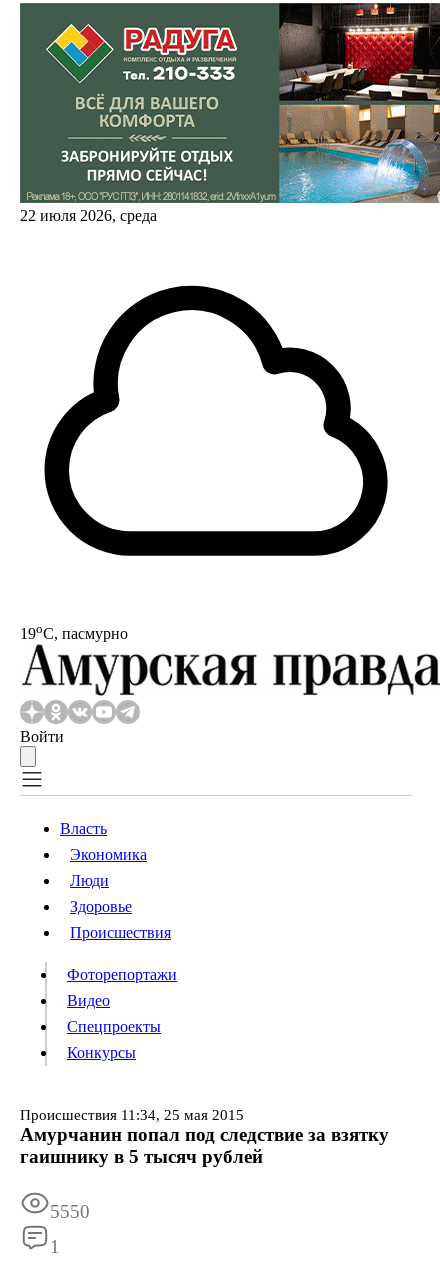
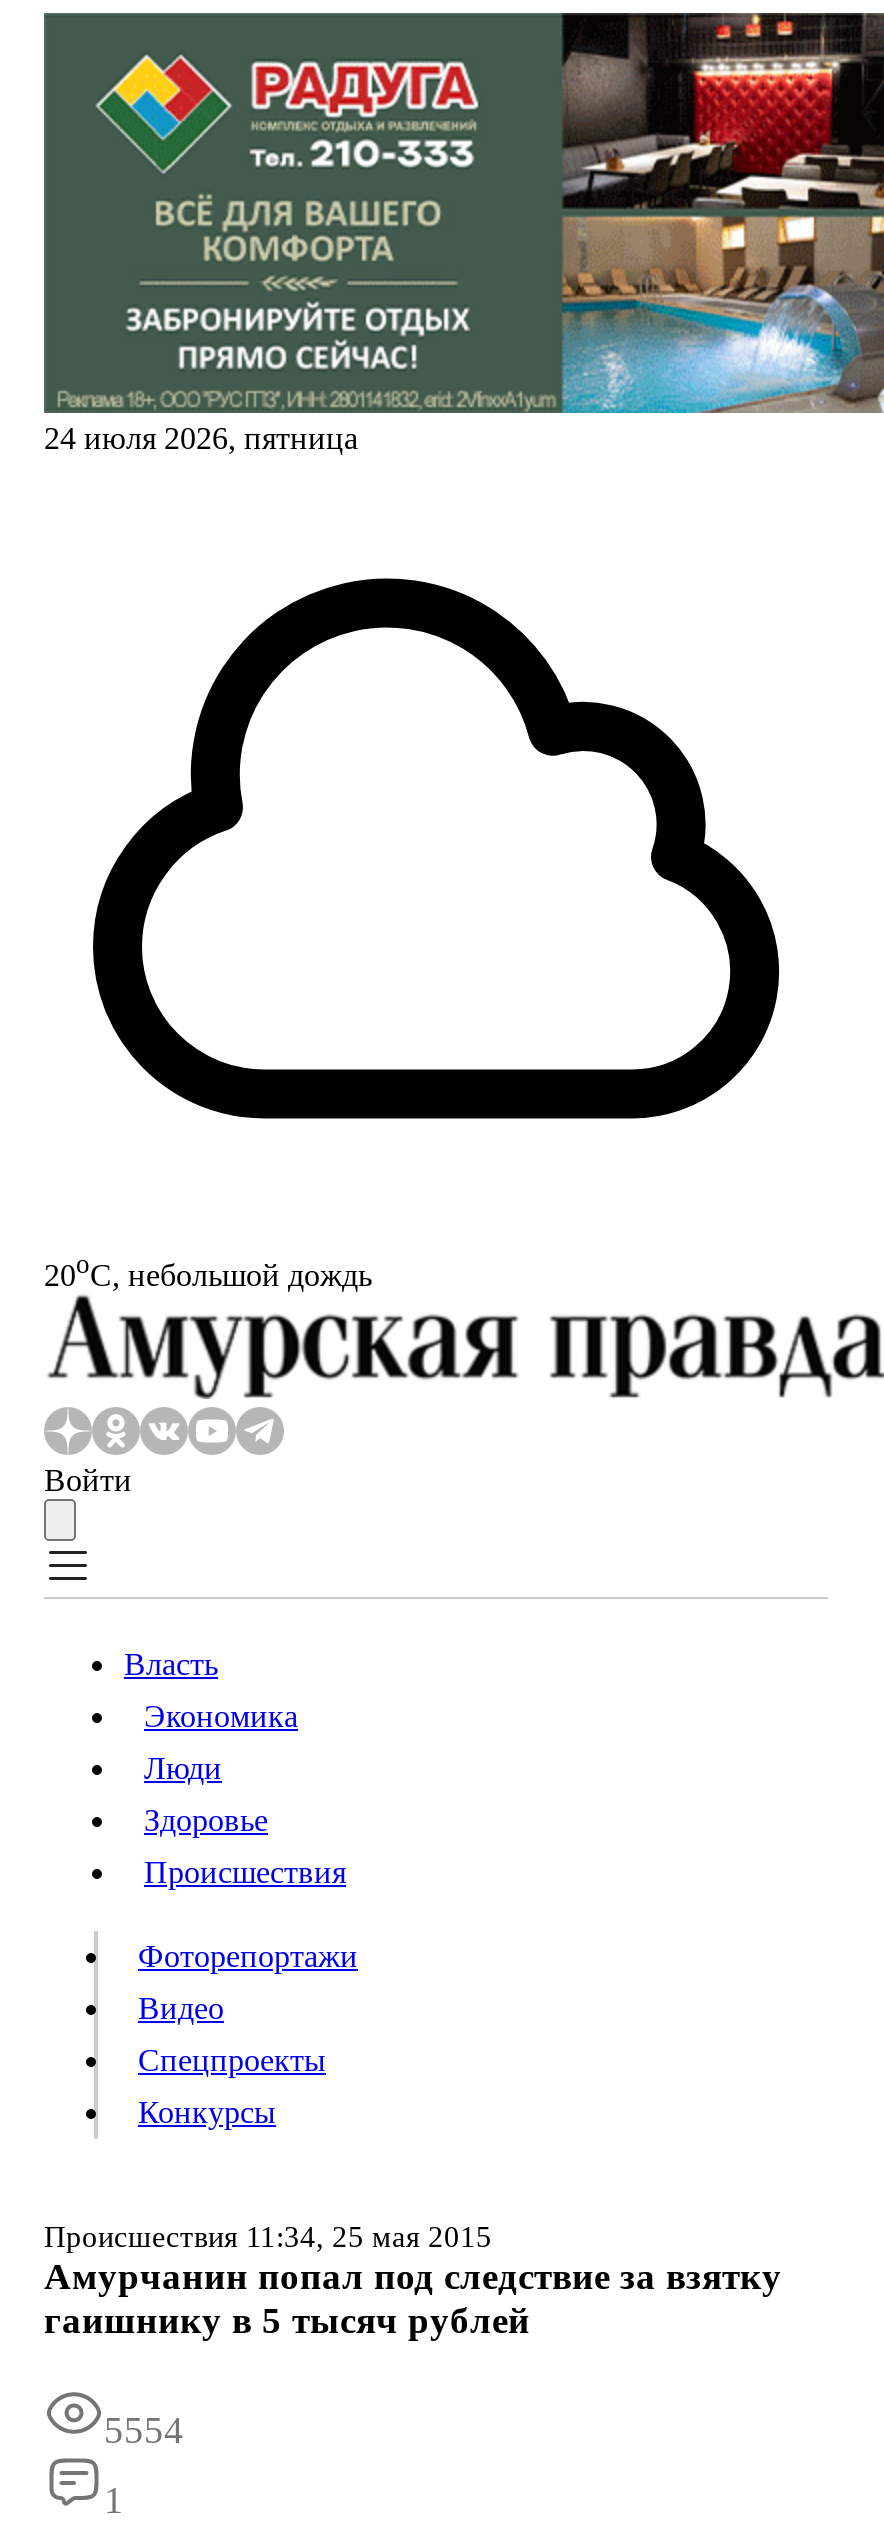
- 22 июля 2026, среда
+ 24 июля 2026, пятница

- 19oС, пасмурно
+ 20oС, небольшой дождь

- 5550
+ 5554
